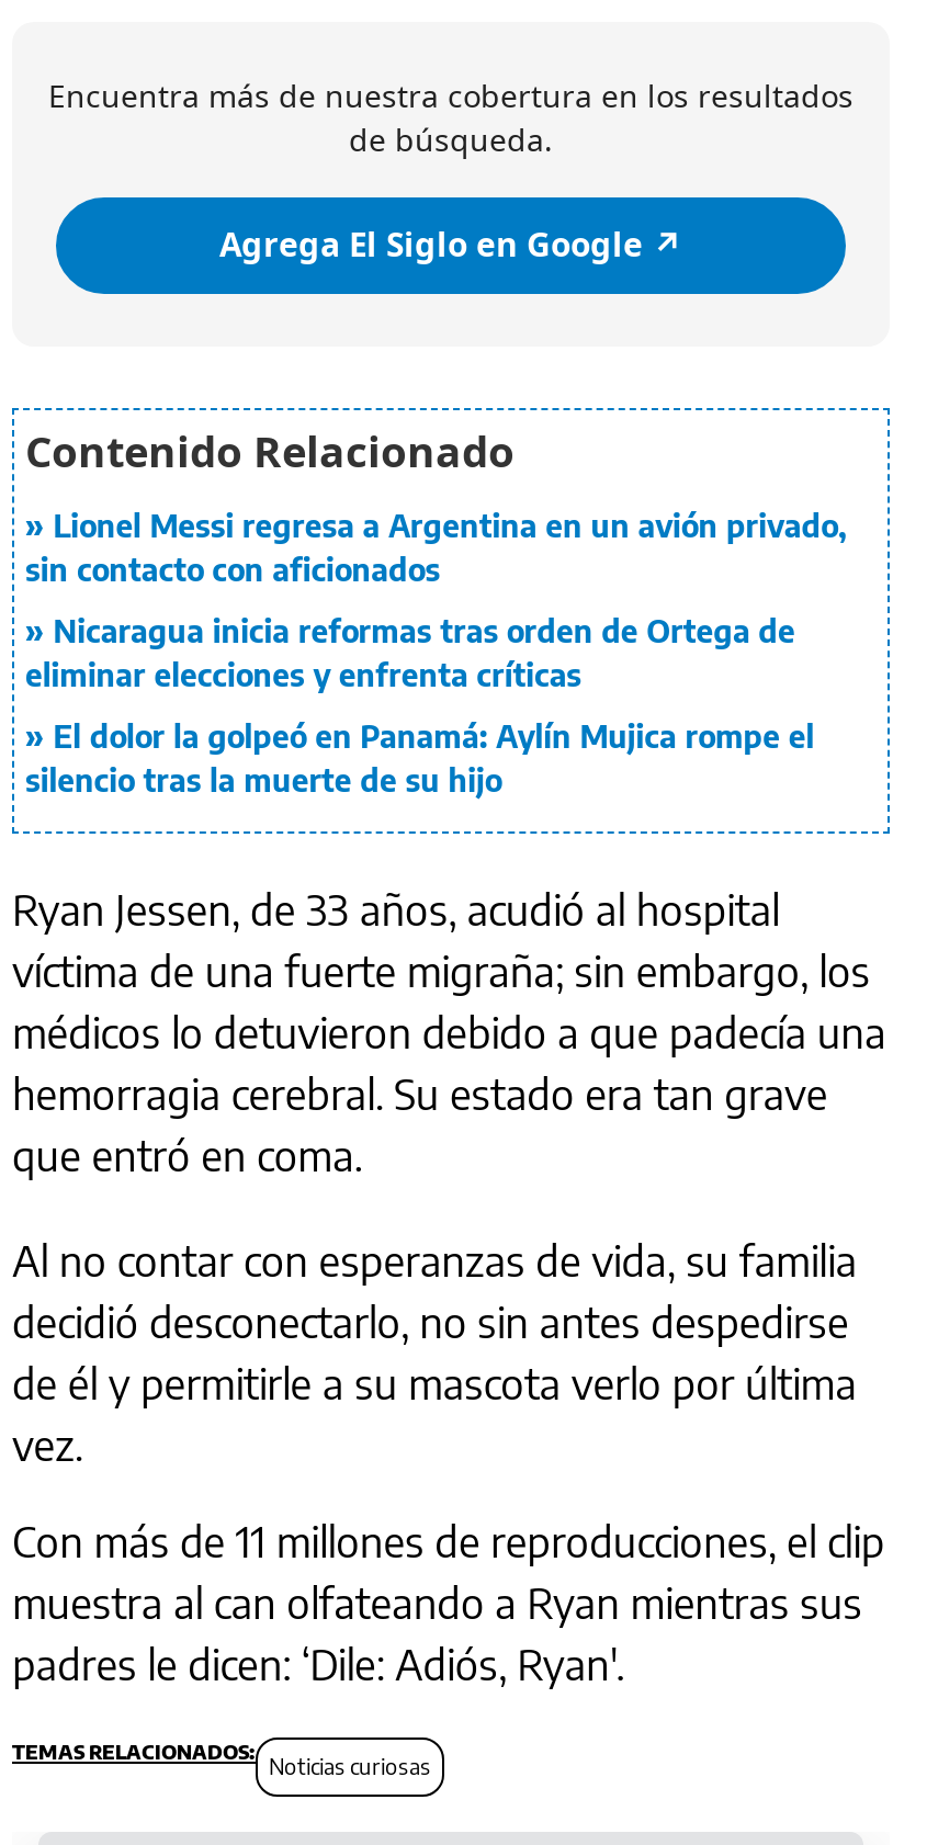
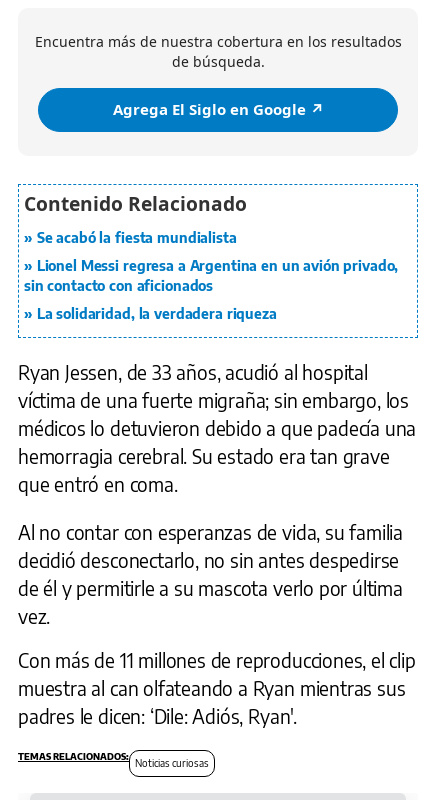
+ Se acabó la fiesta mundialista

moved down: Lionel Messi regresa a Argentina en un avión privado, | sin contacto con aficionados

- Nicaragua inicia reformas tras orden de Ortega de
- eliminar elecciones y enfrenta críticas
- El dolor la golpeó en Panamá: Aylín Mujica rompe el
- silencio tras la muerte de su hijo
+ La solidaridad, la verdadera riqueza
